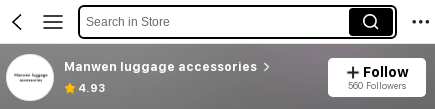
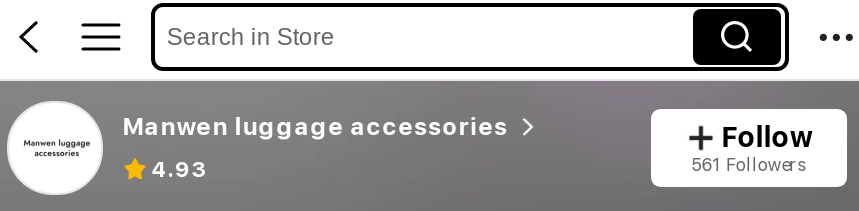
- 560 Followers
+ 561 Followers
